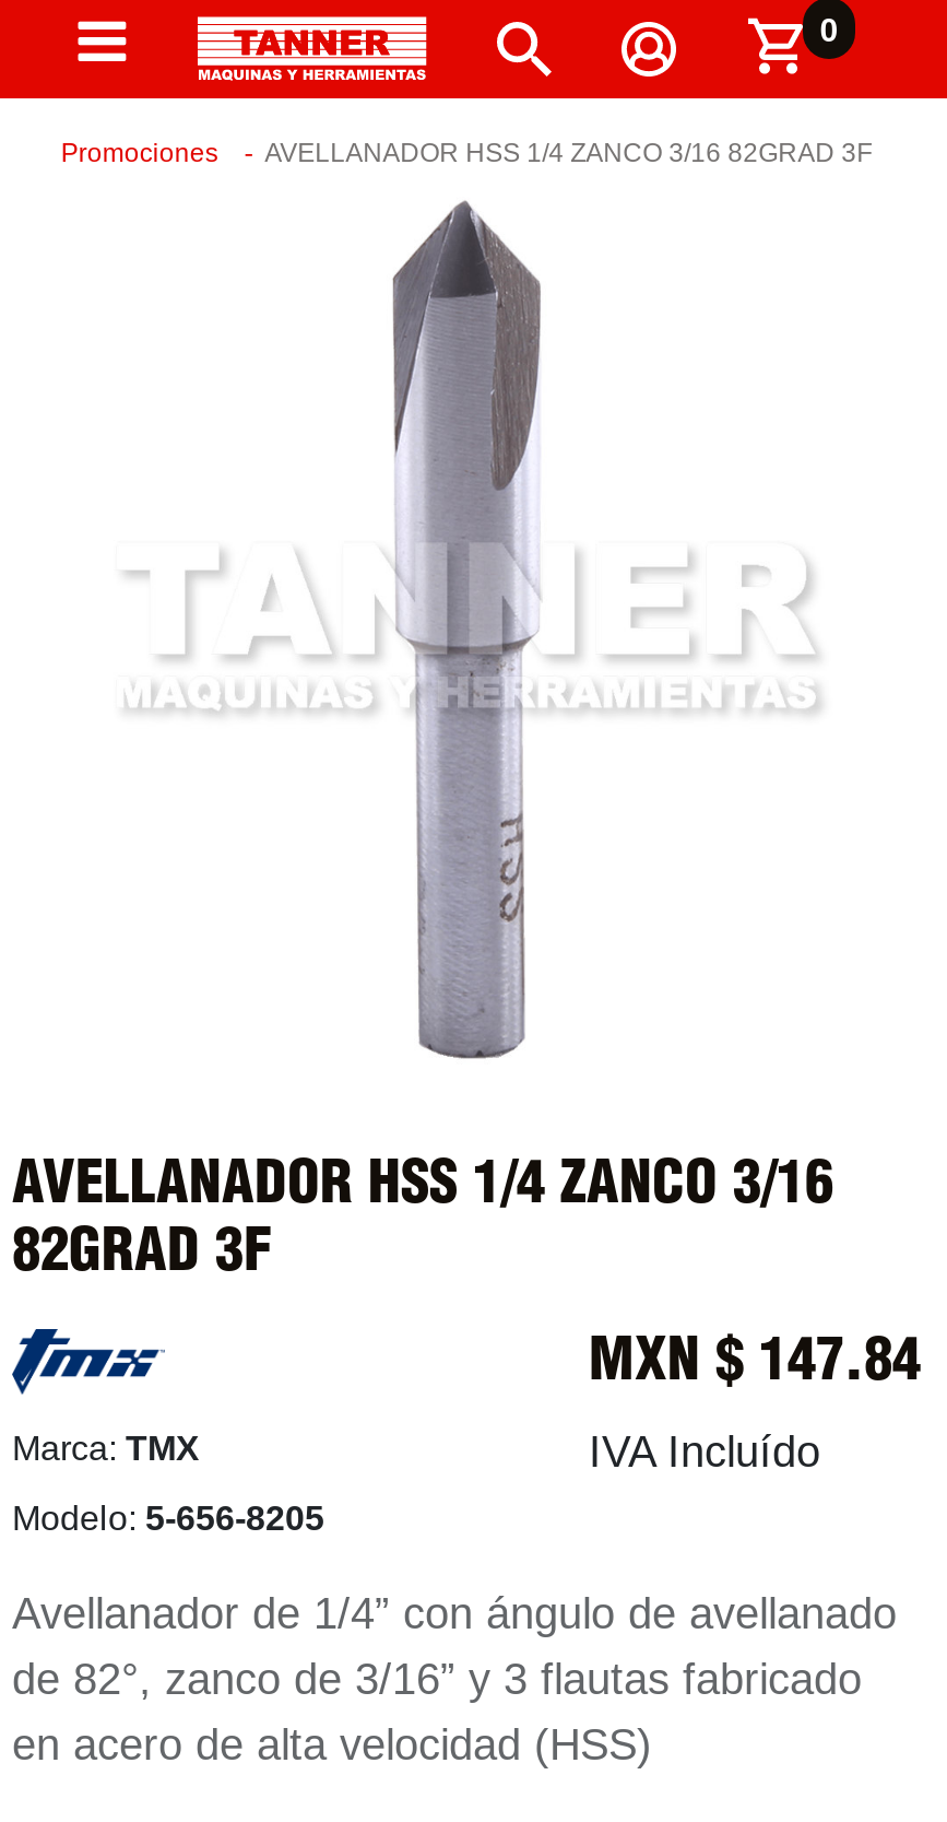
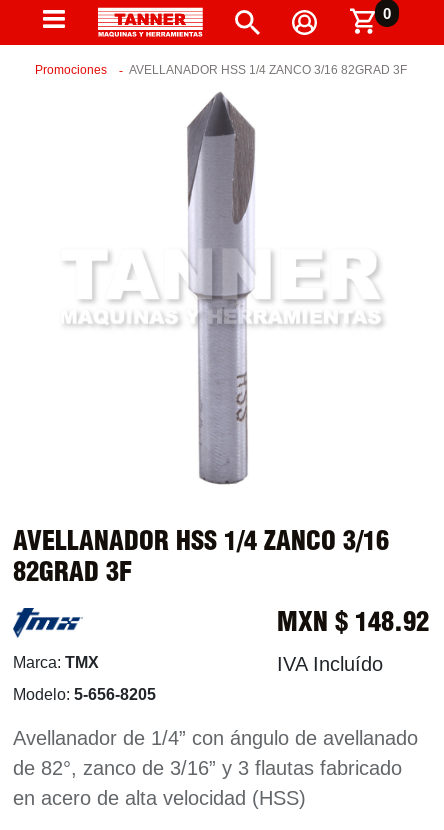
- MXN $147.84
+ MXN $148.92
